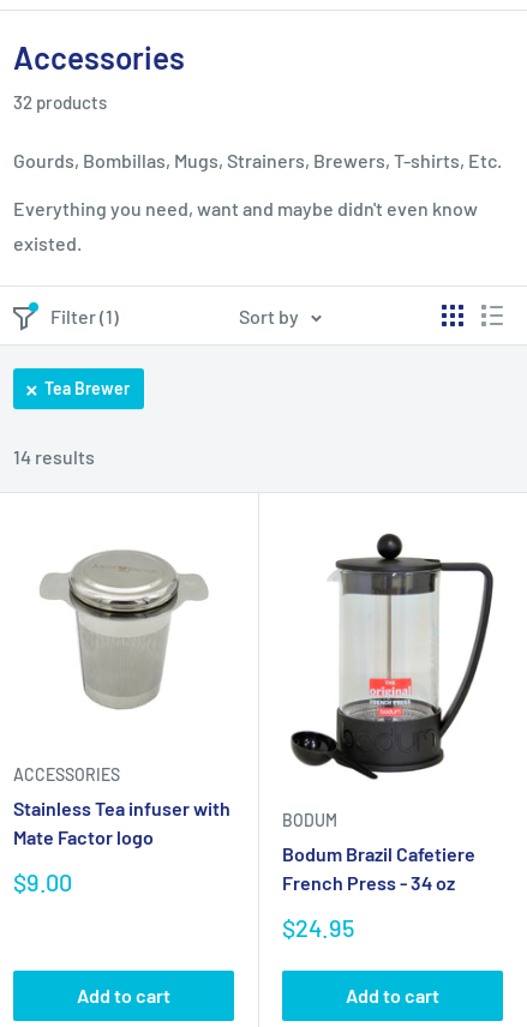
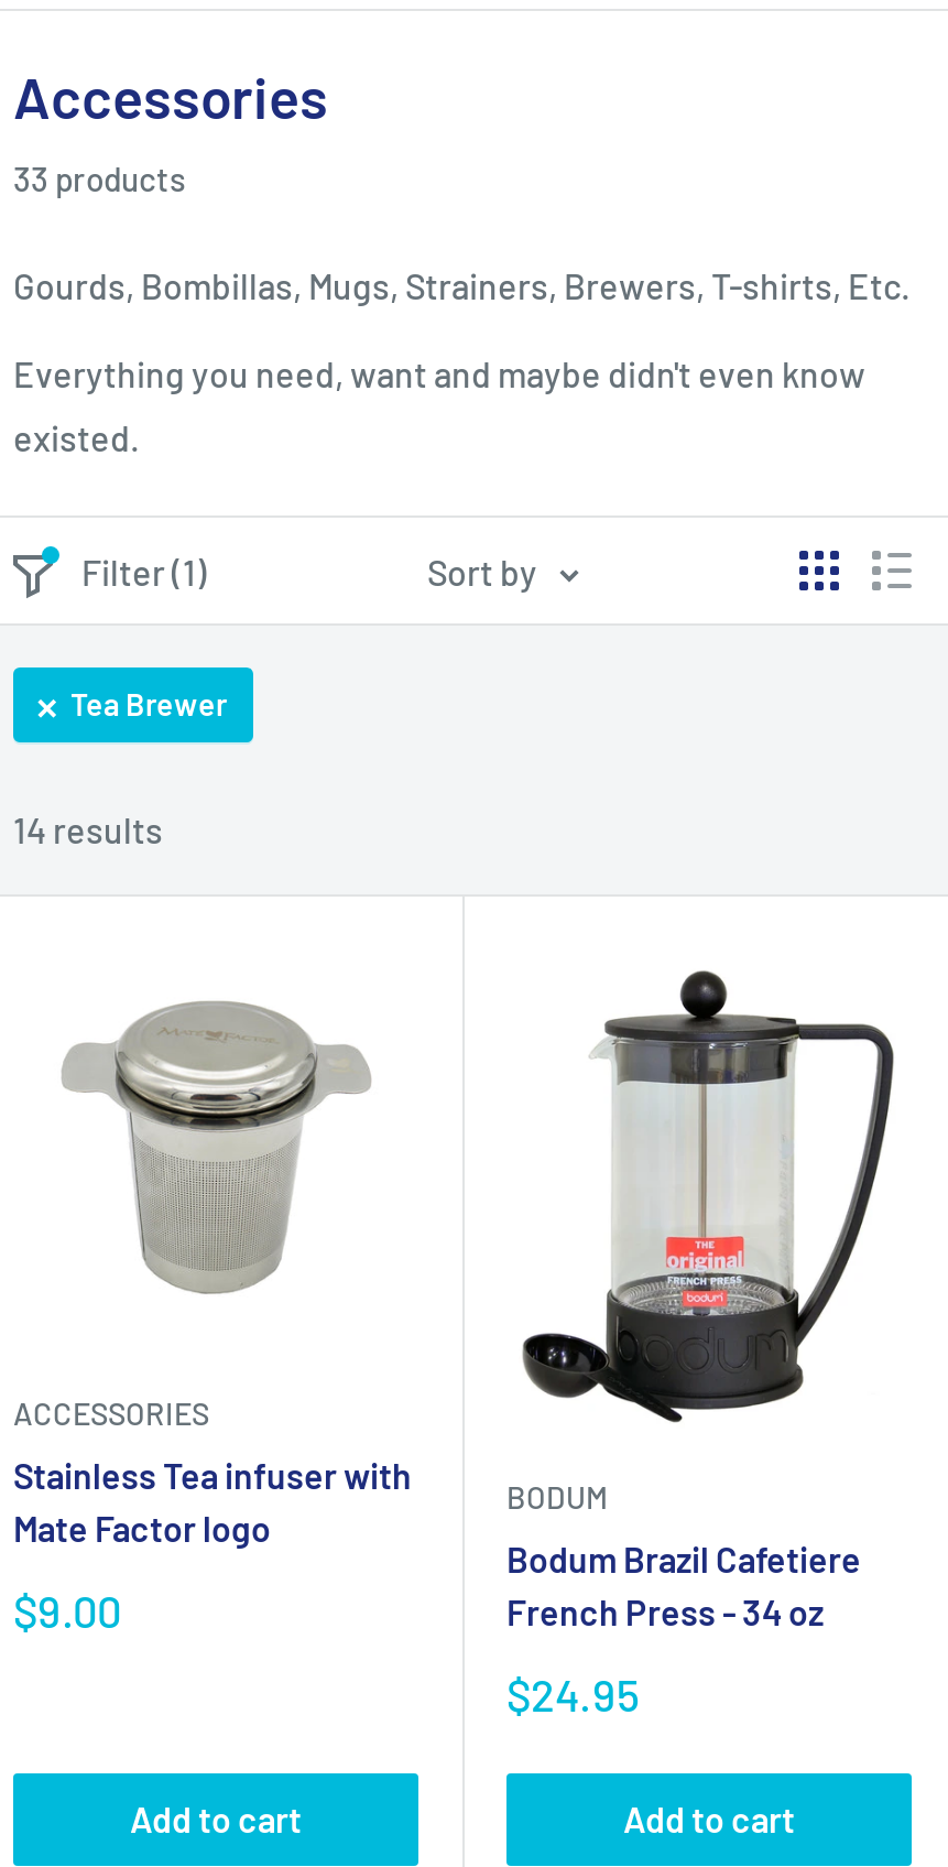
- 32 products
+ 33 products
